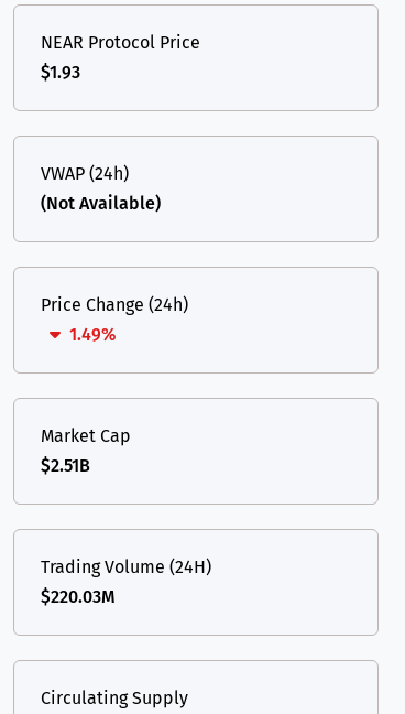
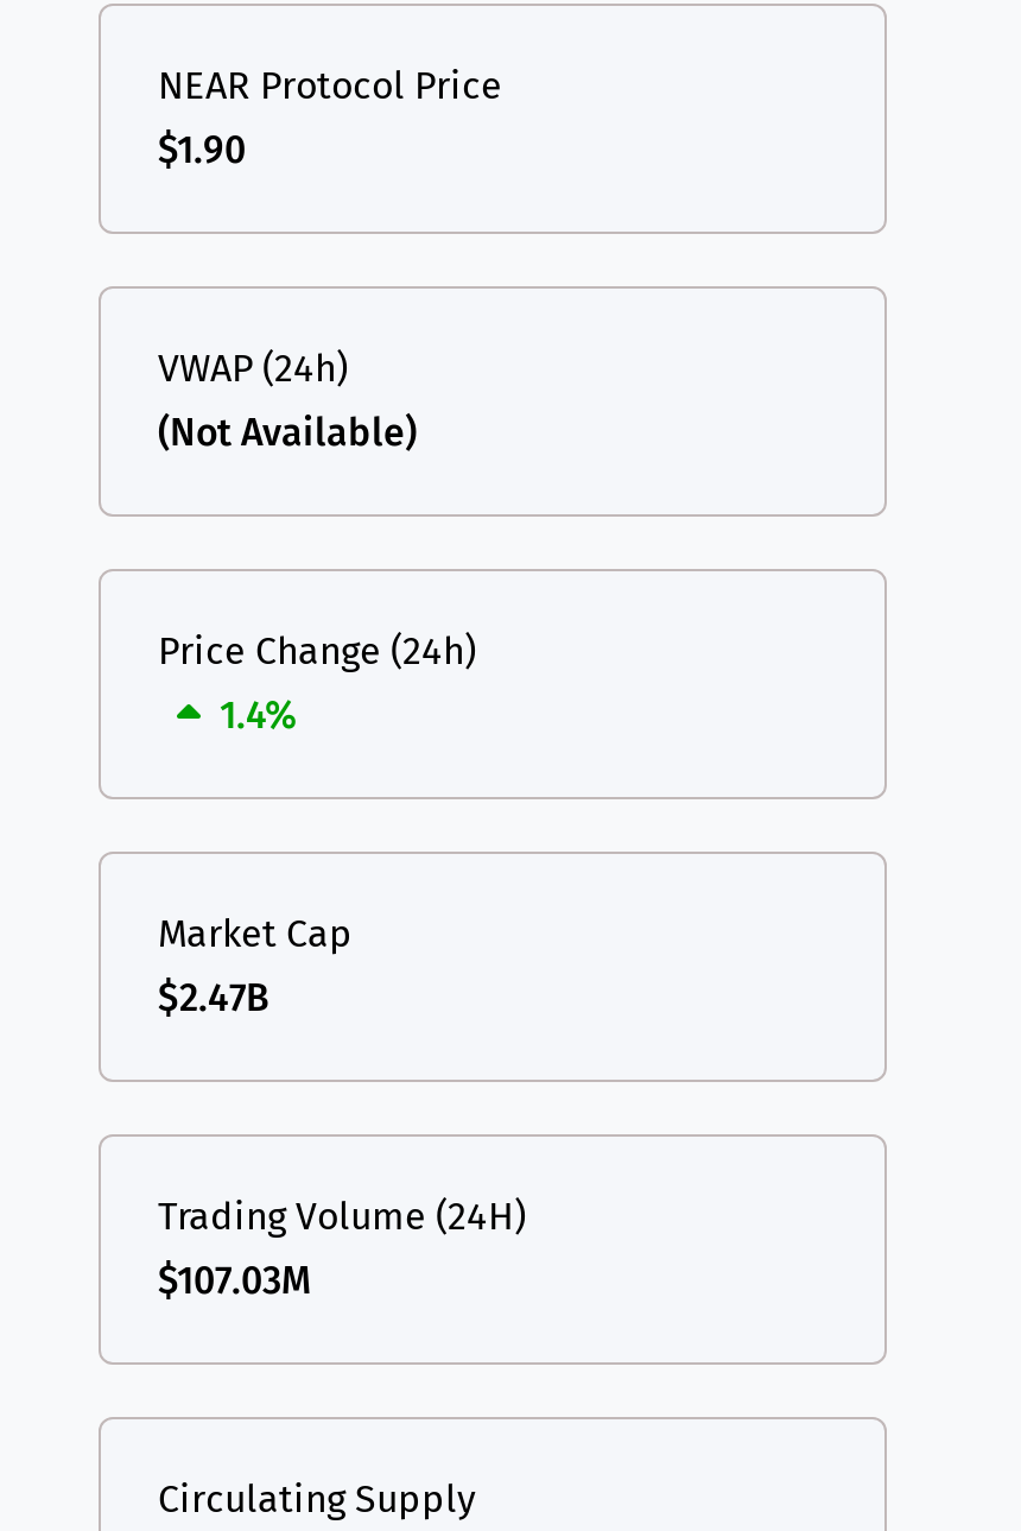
- $1.93
+ $1.90

- 1.49%
+ 1.4%

- $2.51B
+ $2.47B

- $220.03M
+ $107.03M
